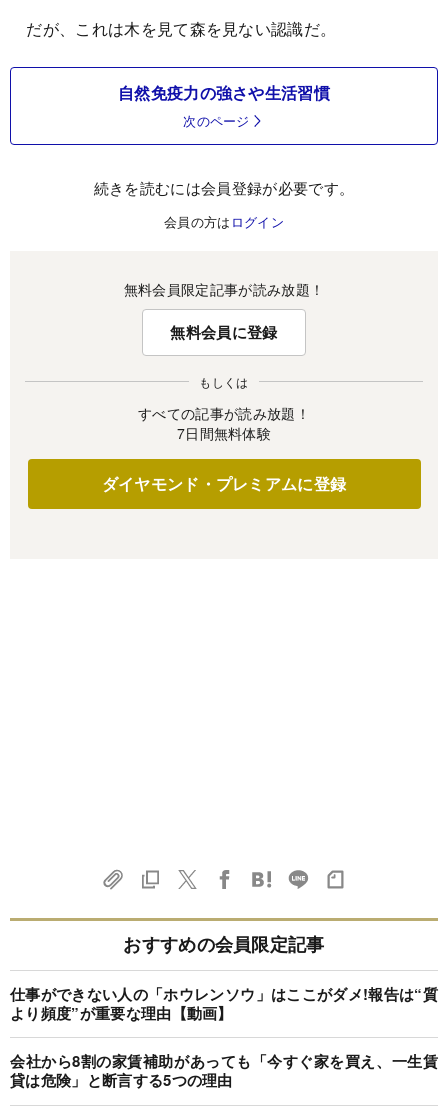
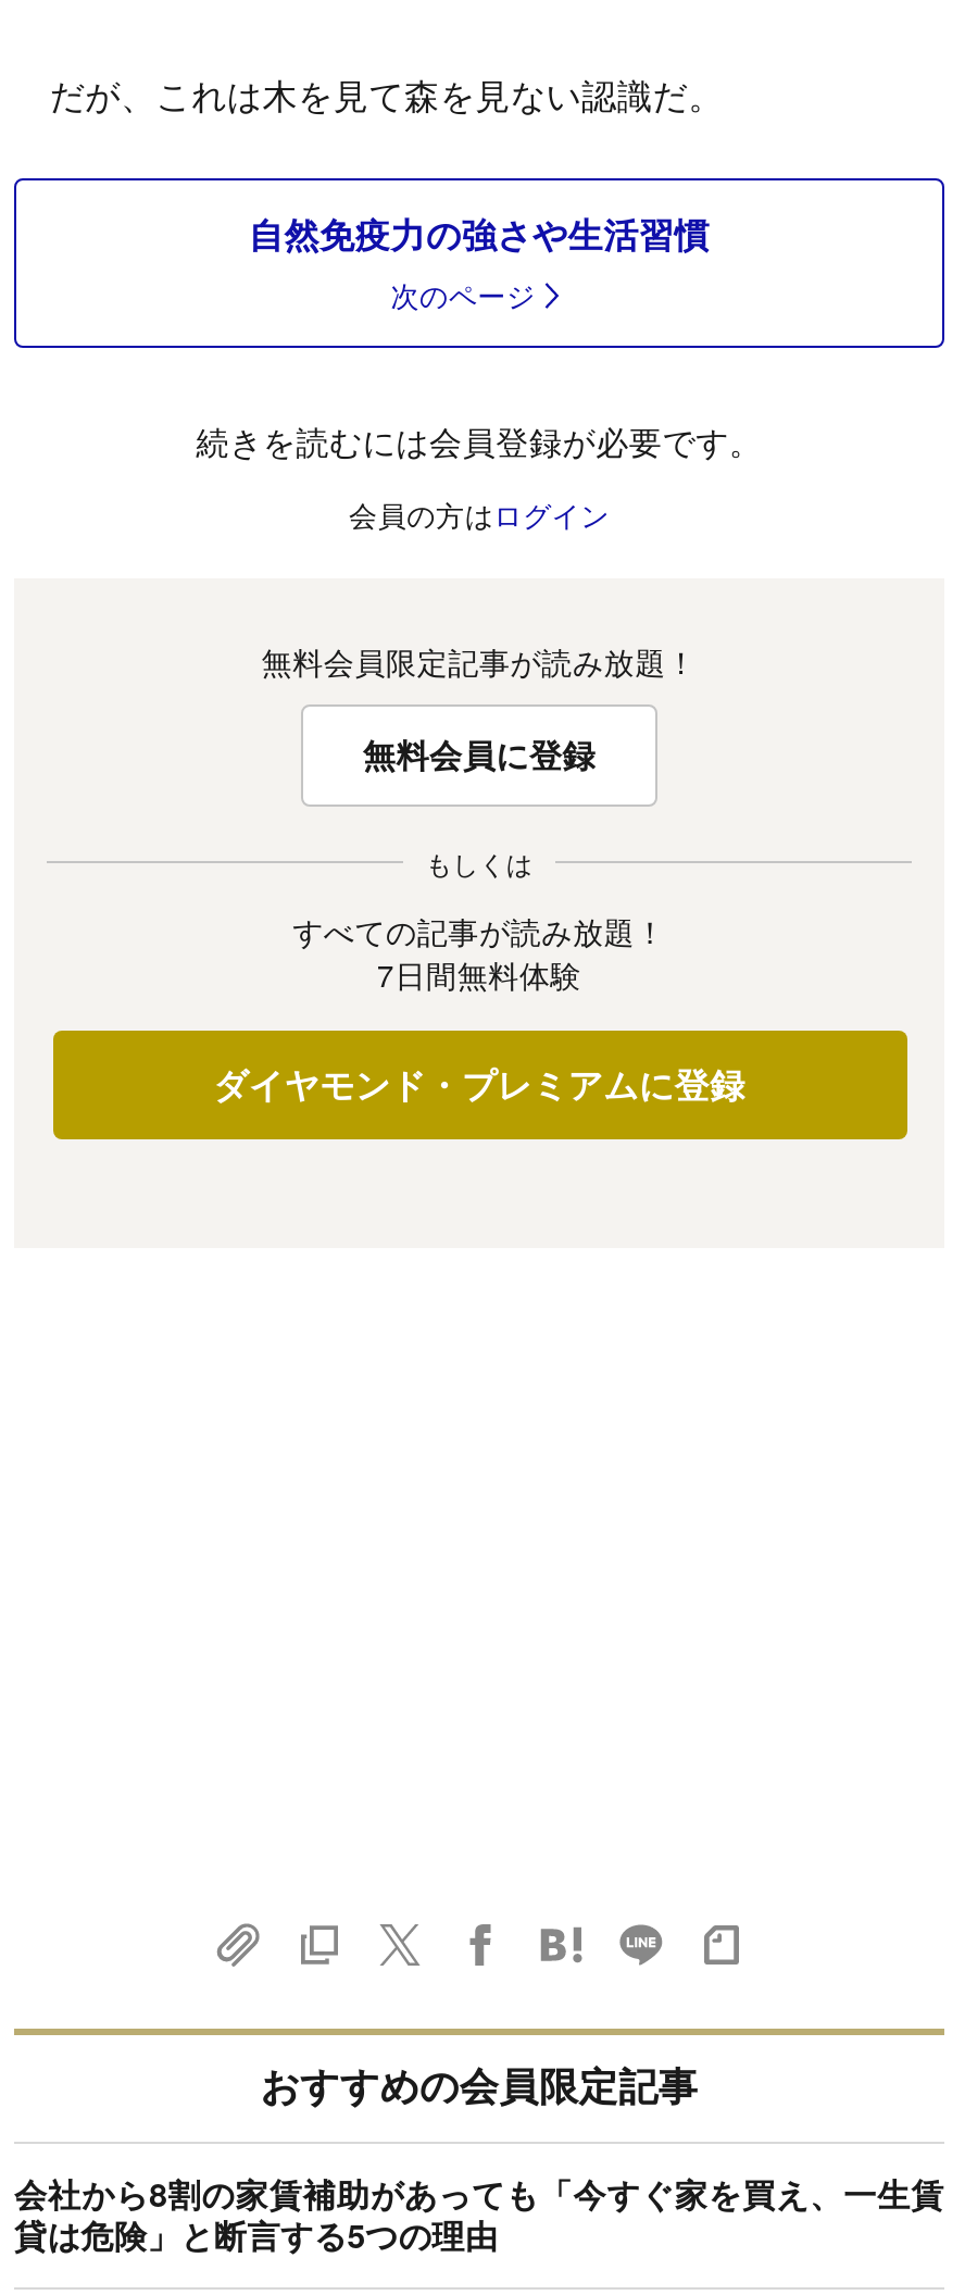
- 仕事ができない人の「ホウレンソウ」はここがダメ!報告は“質
- より頻度”が重要な理由【動画】
